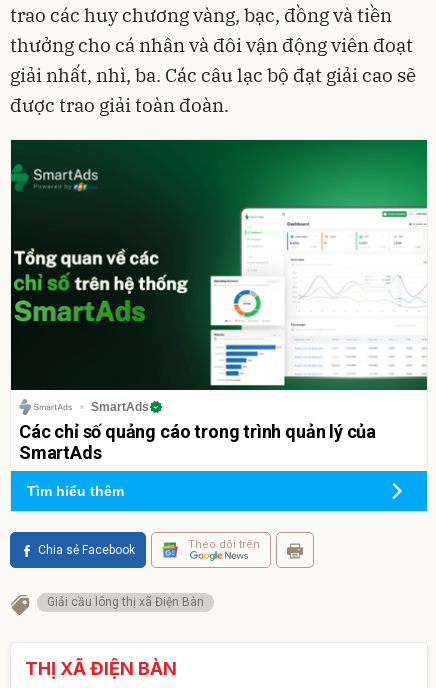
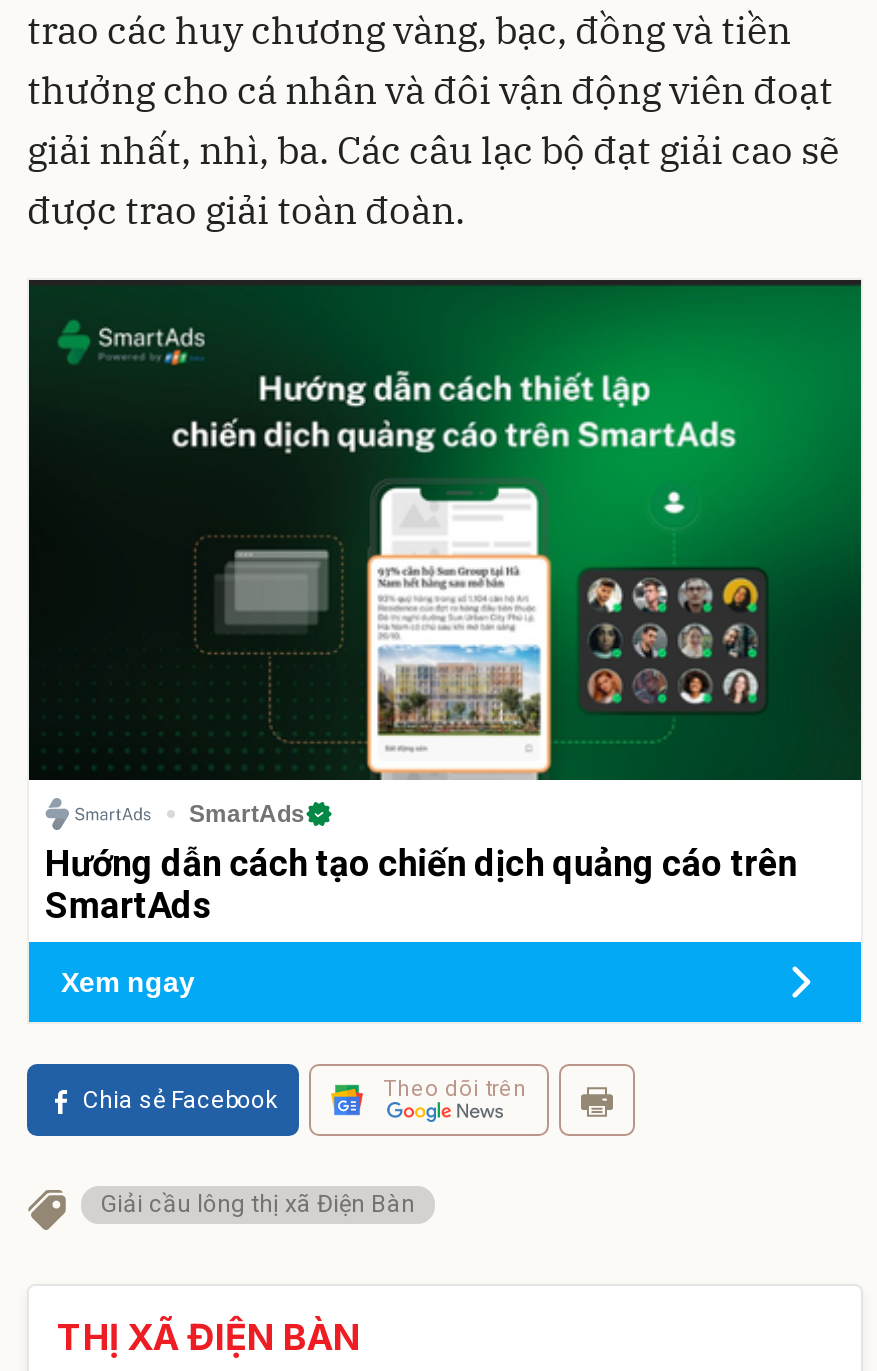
- [image]
- Các chỉ số quảng cáo trong trình quản lý của
+ [image]
+ Hướng dẫn cách tạo chiến dịch quảng cáo trên

- Tìm hiểu thêm
+ Xem ngay
